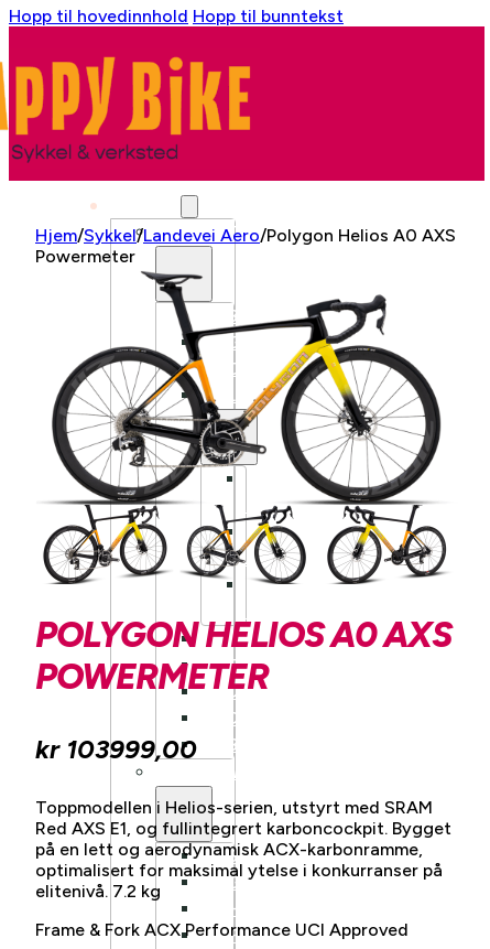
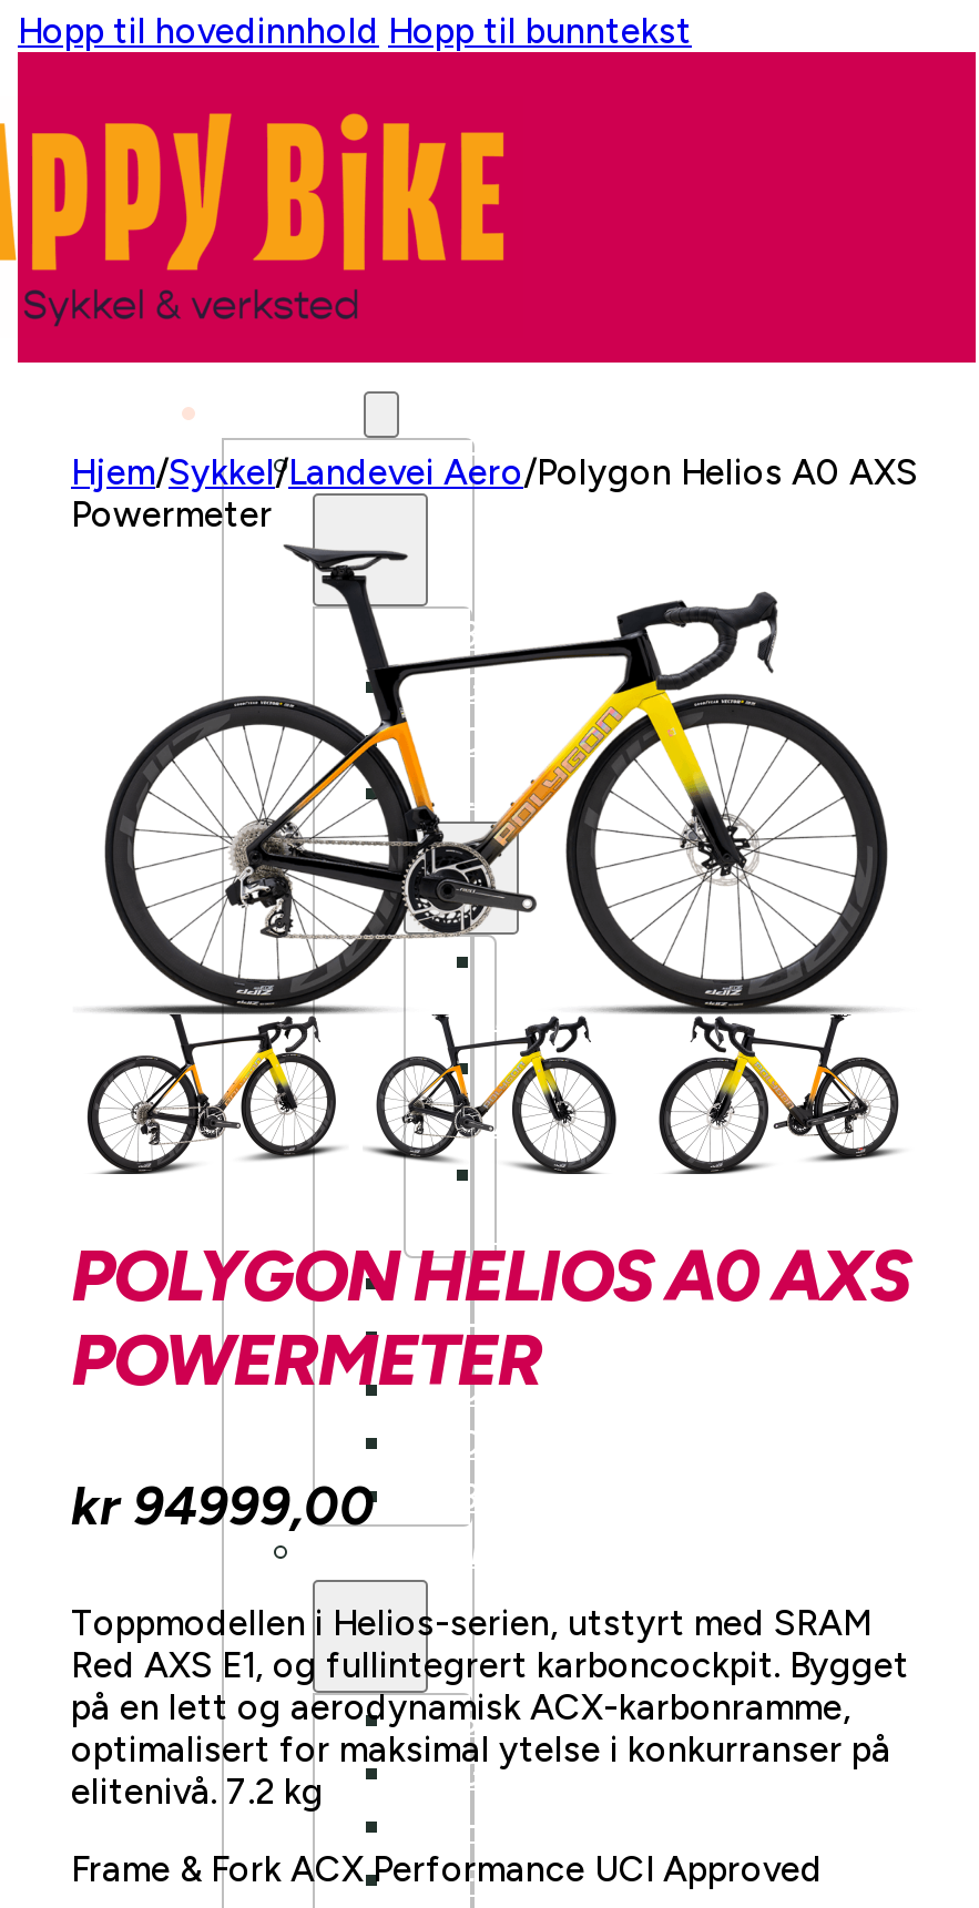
- kr 103999,00
+ kr 94999,00
